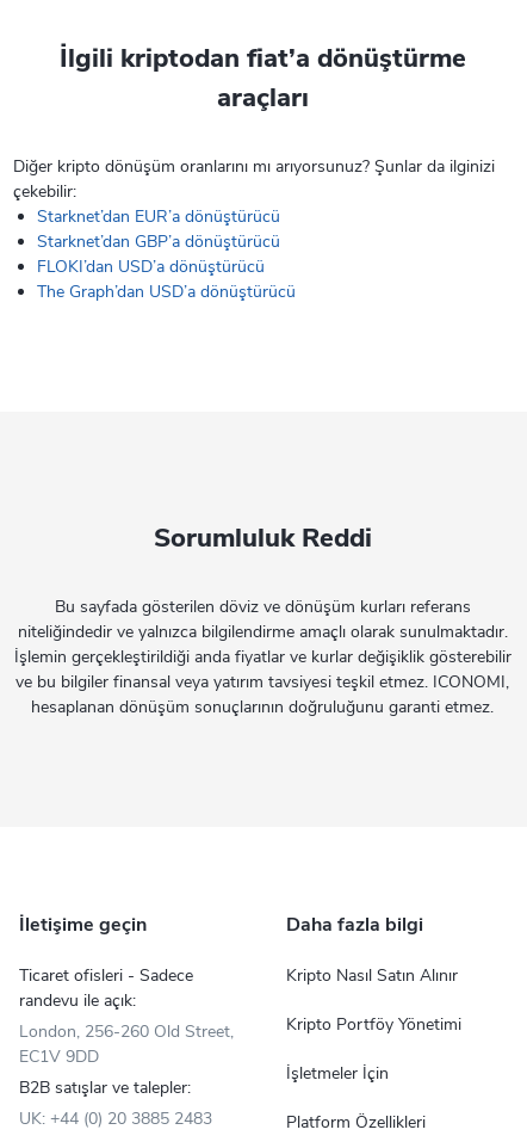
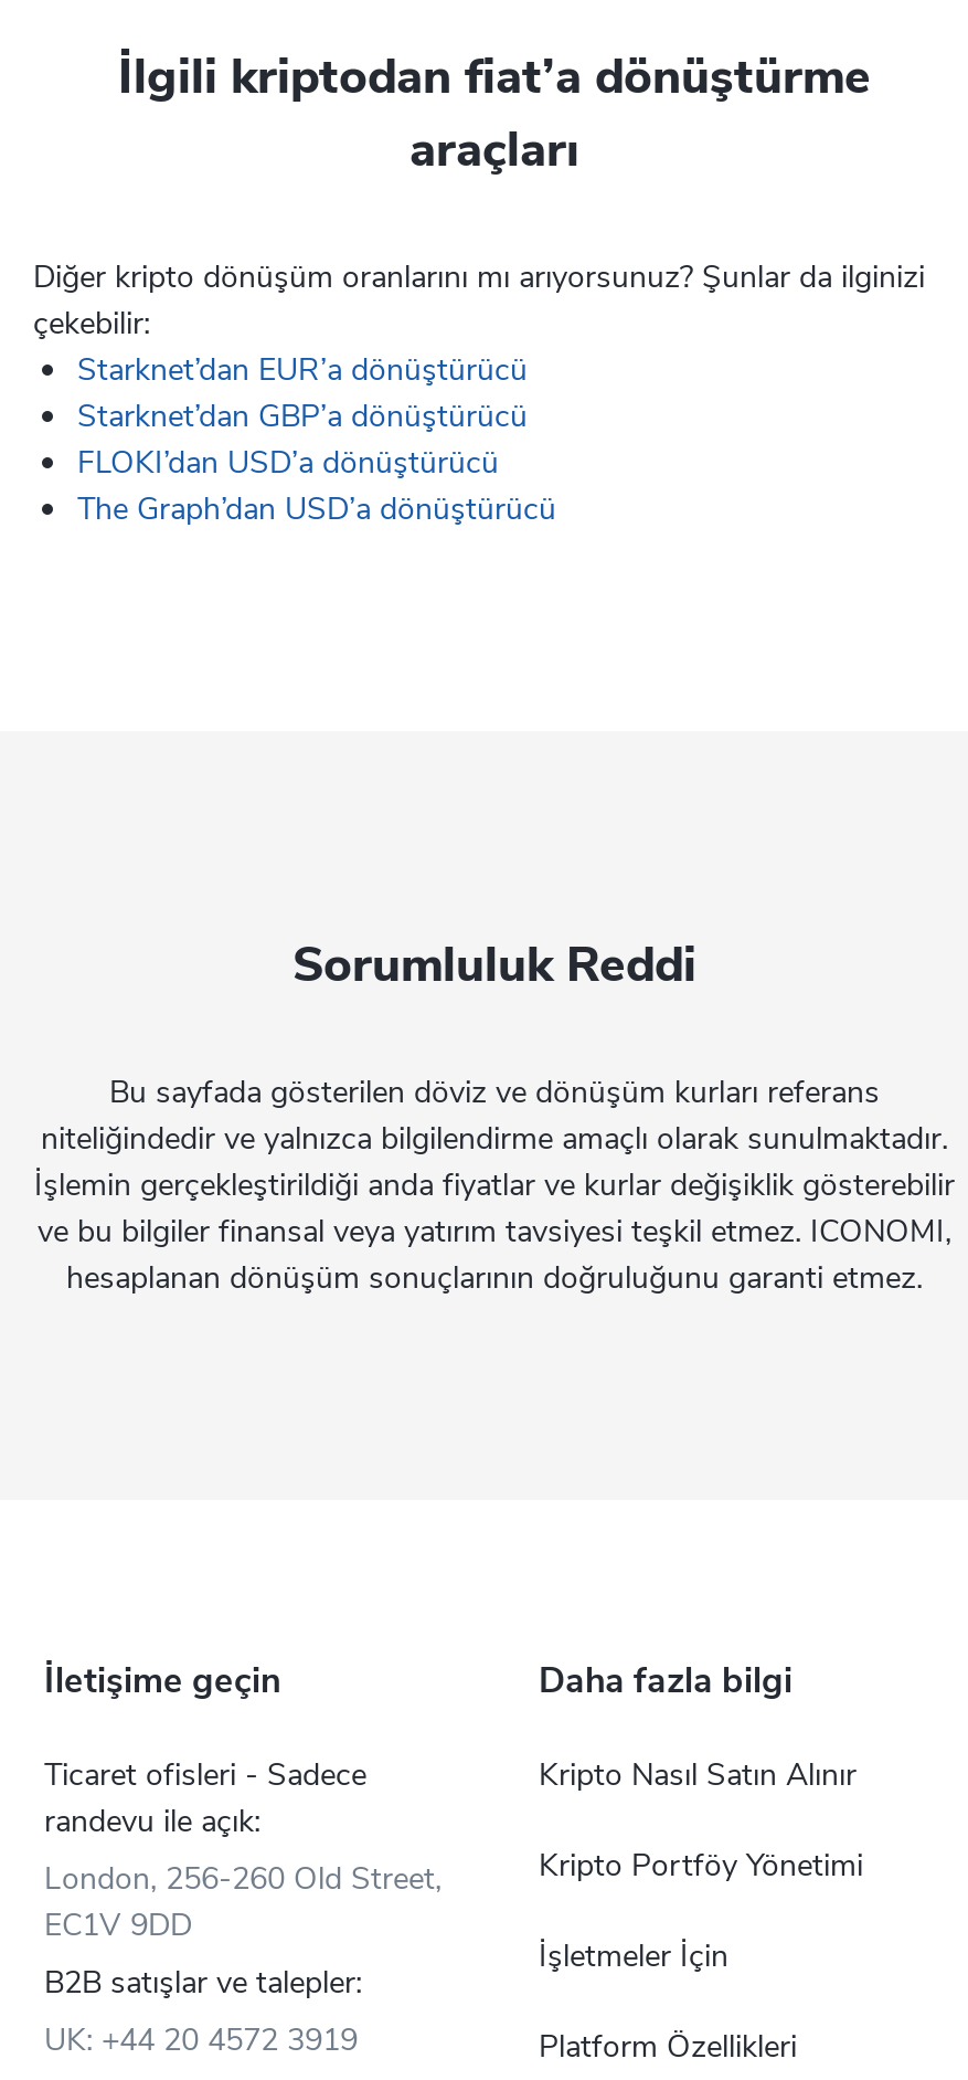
- UK: +44 (0) 20 3885 2483
+ UK: +44 20 4572 3919
